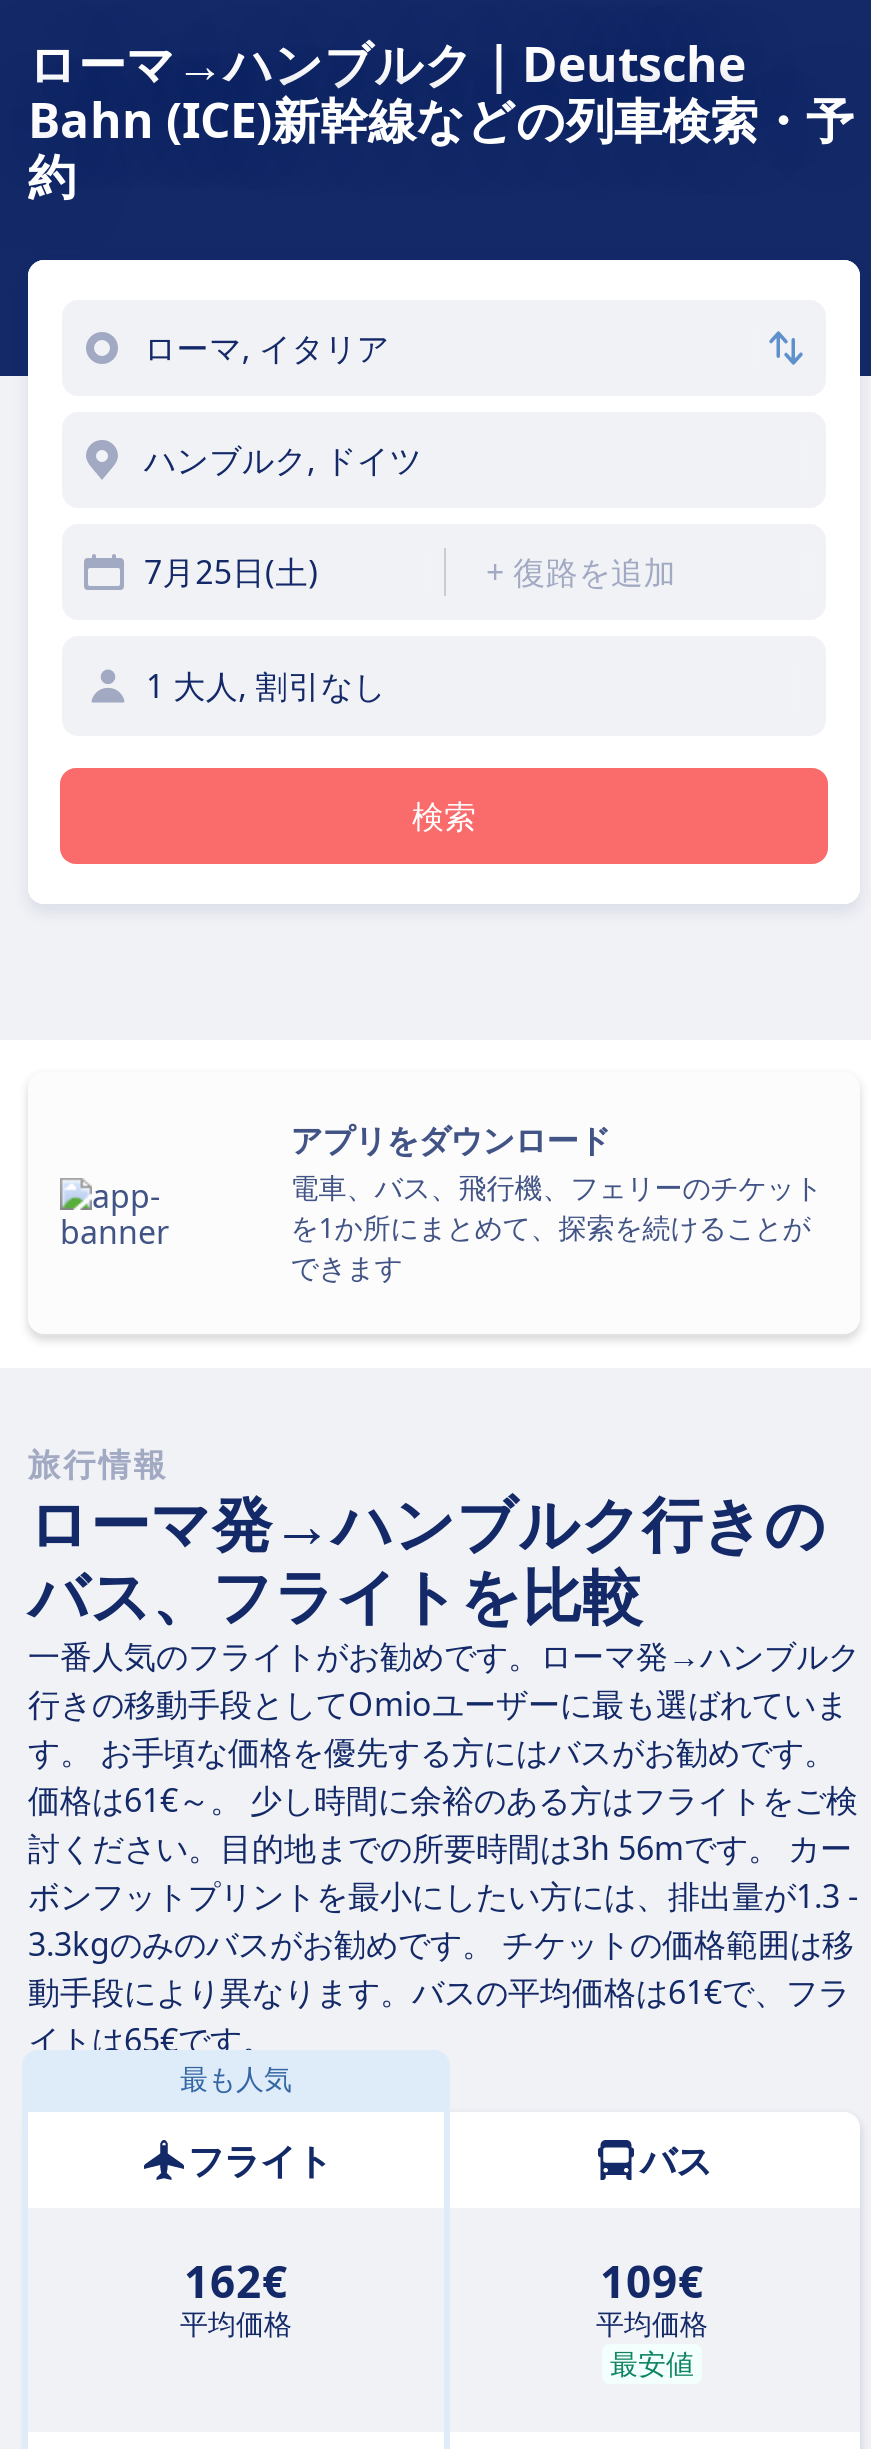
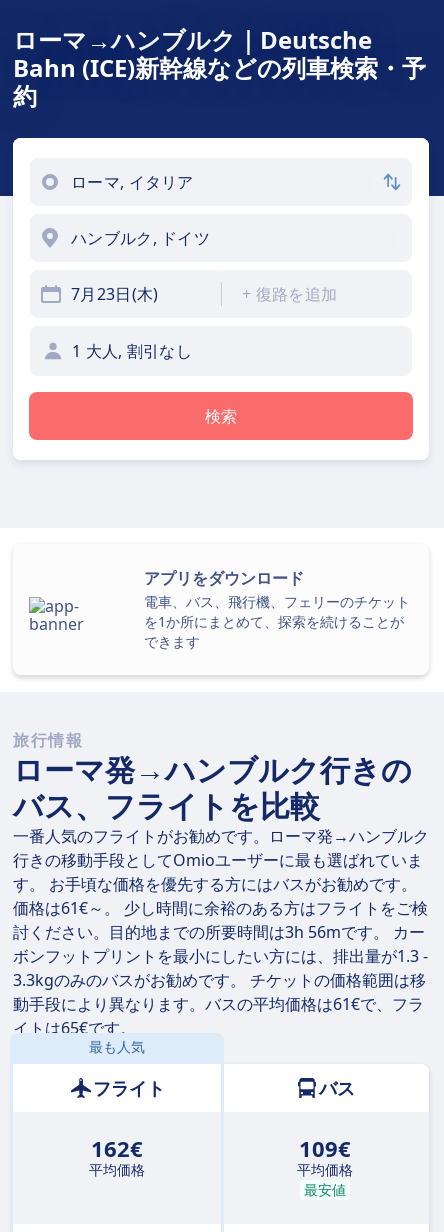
- 7月25日(土)
+ 7月23日(木)
